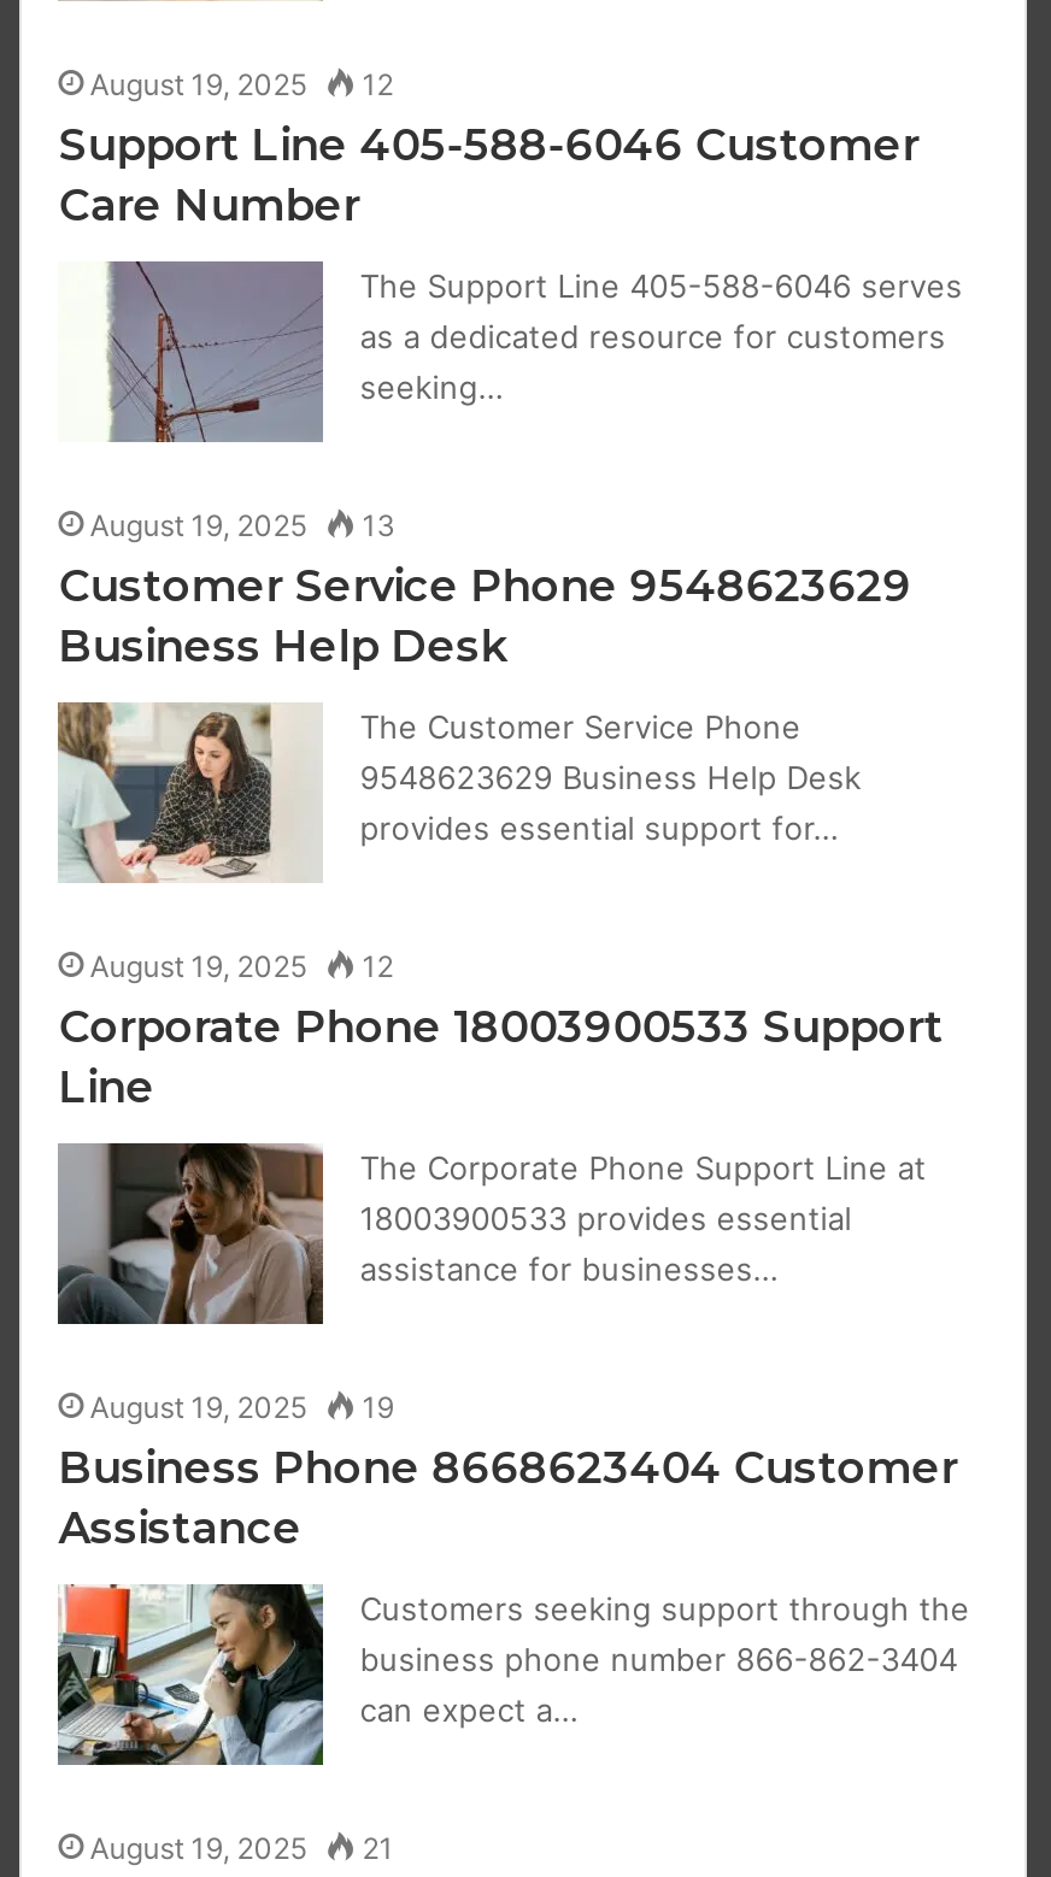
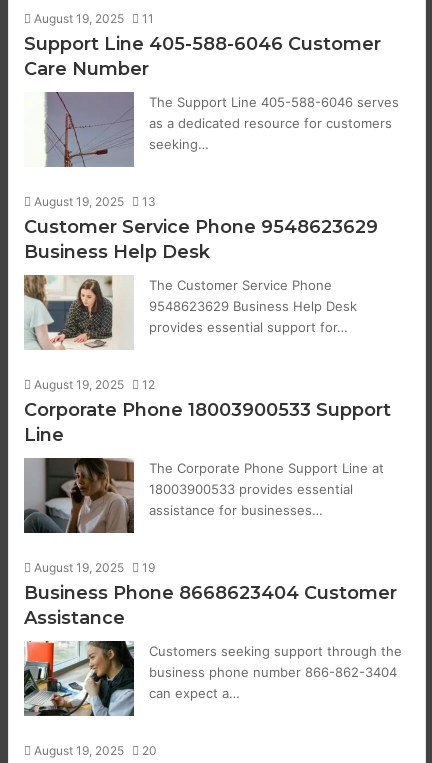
- August 19, 2025 12
+ August 19, 2025 11

- August 19, 2025 21
+ August 19, 2025 20
